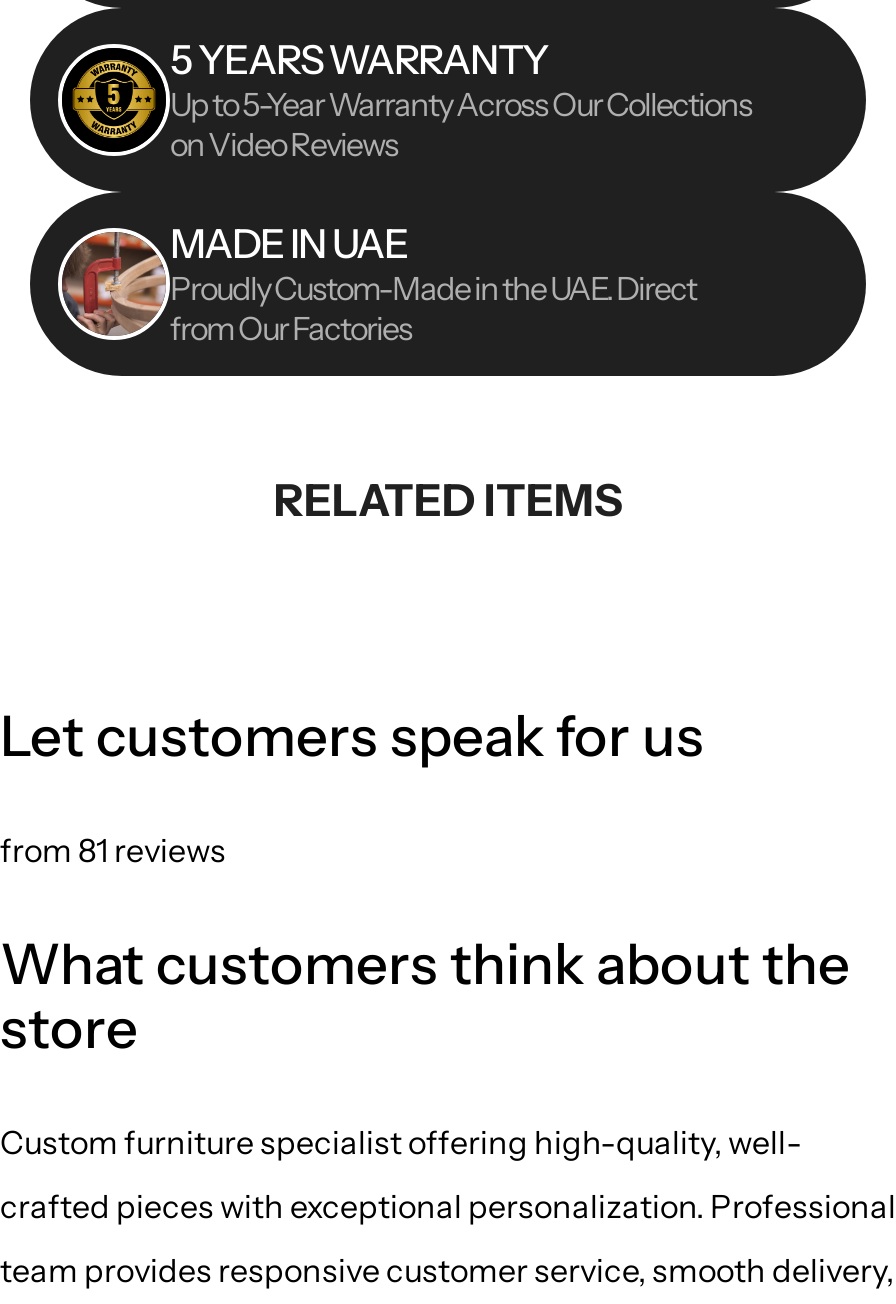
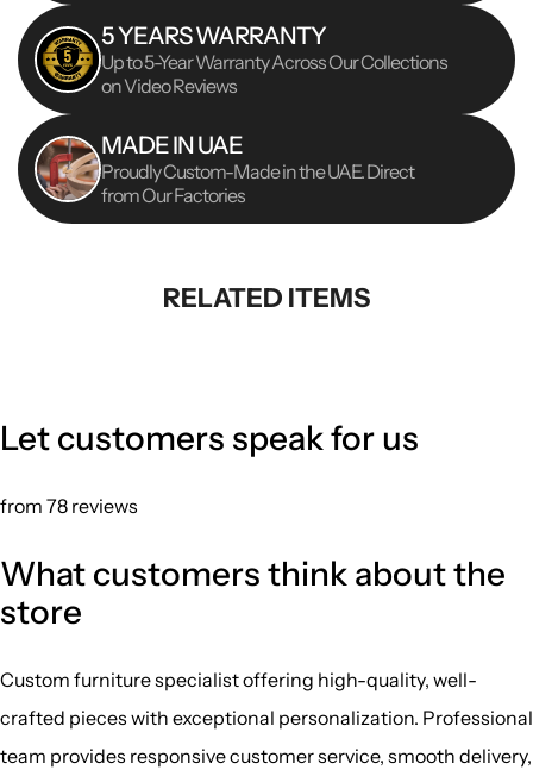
- from 81 reviews
+ from 78 reviews
